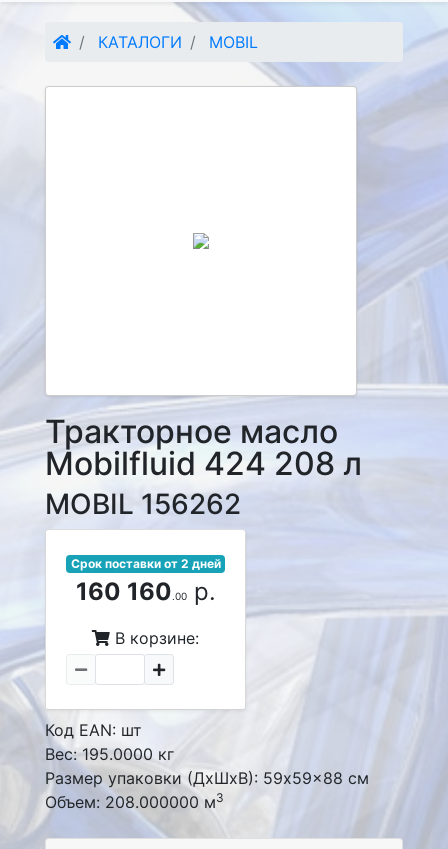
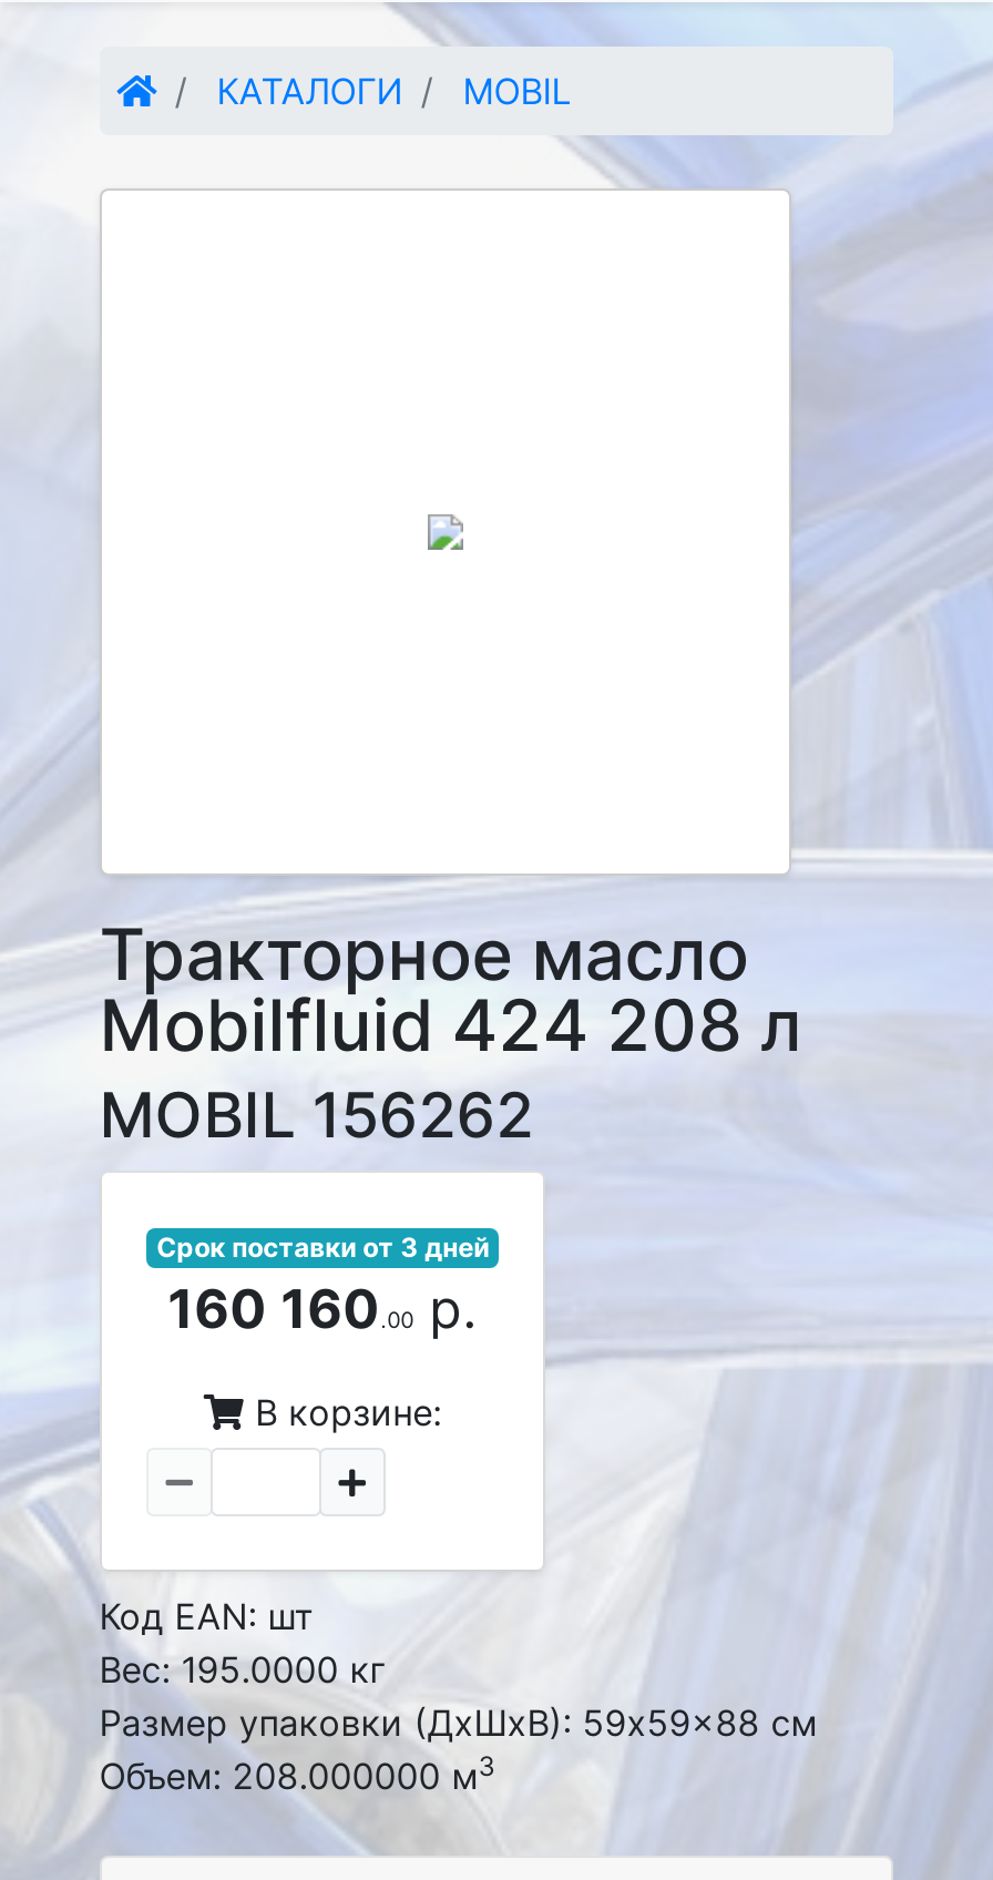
- Срок поставки от 2 дней
+ Срок поставки от 3 дней
